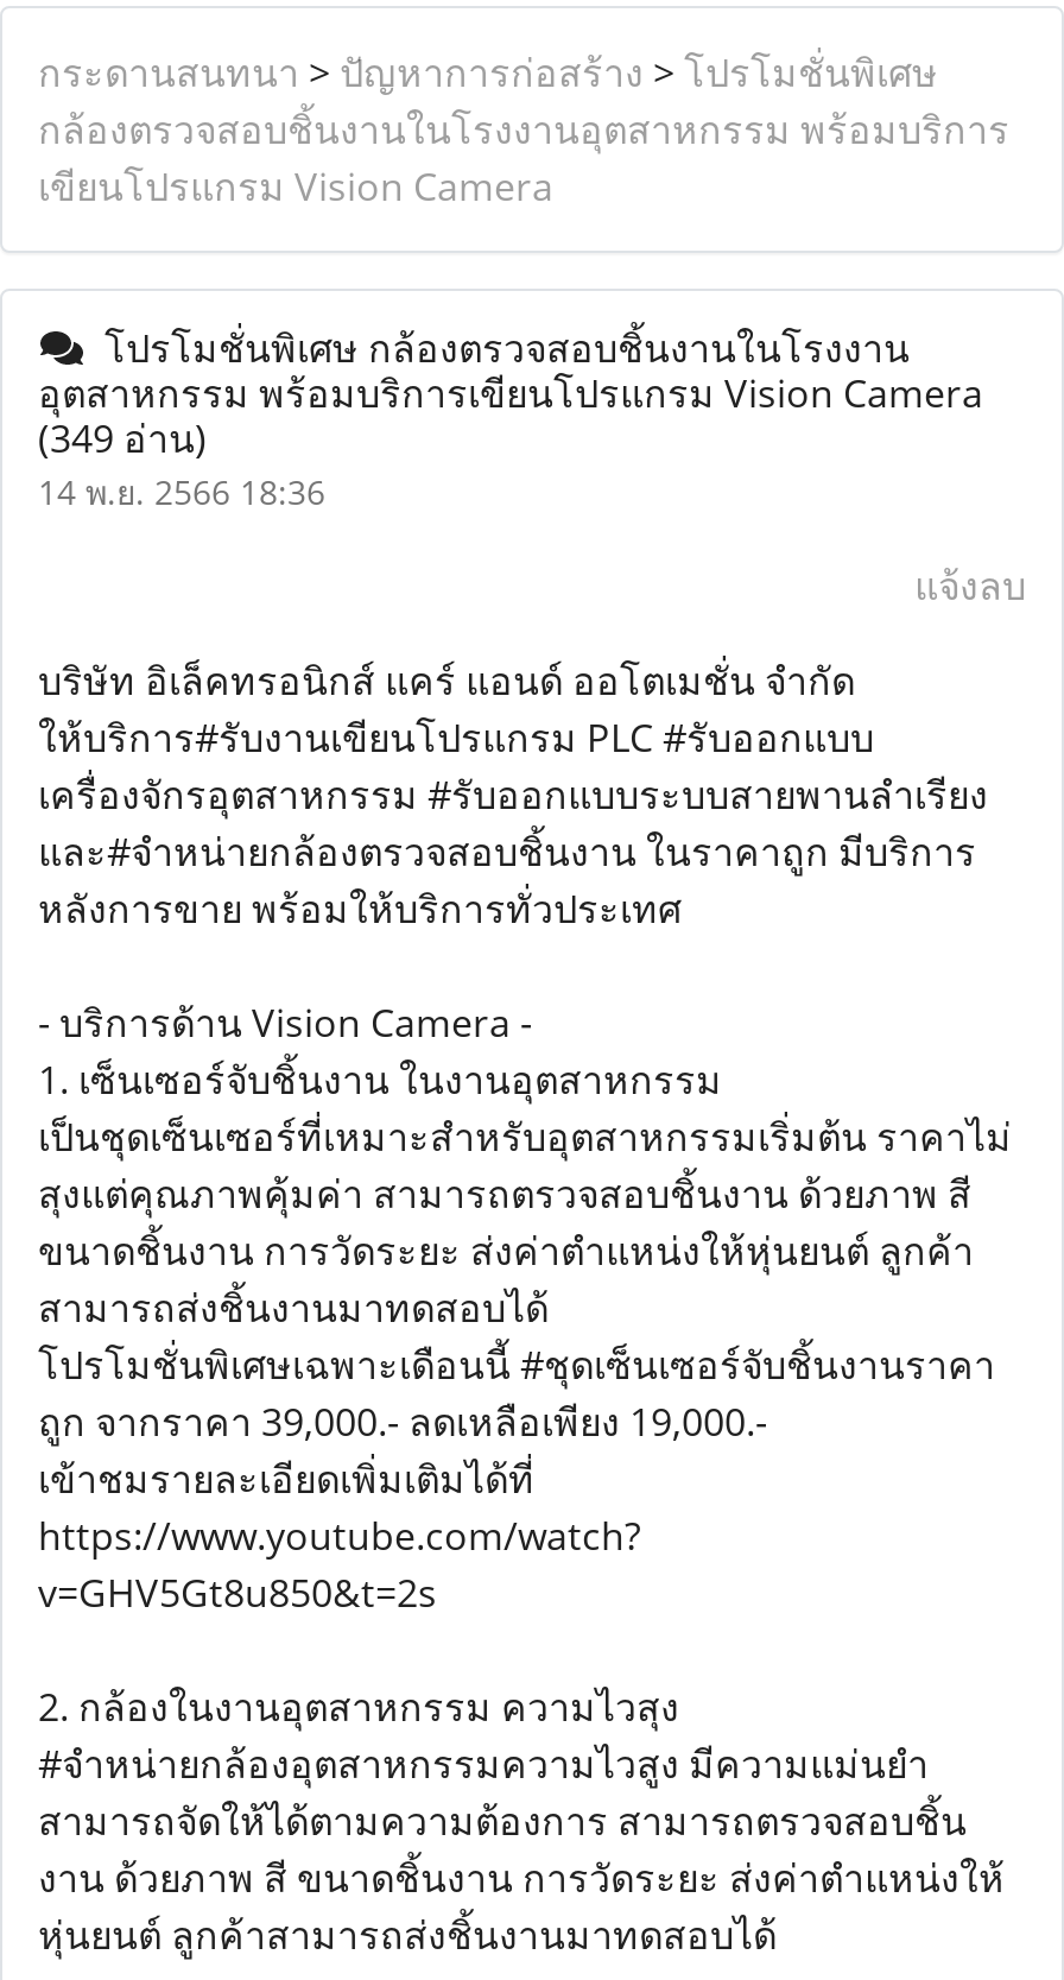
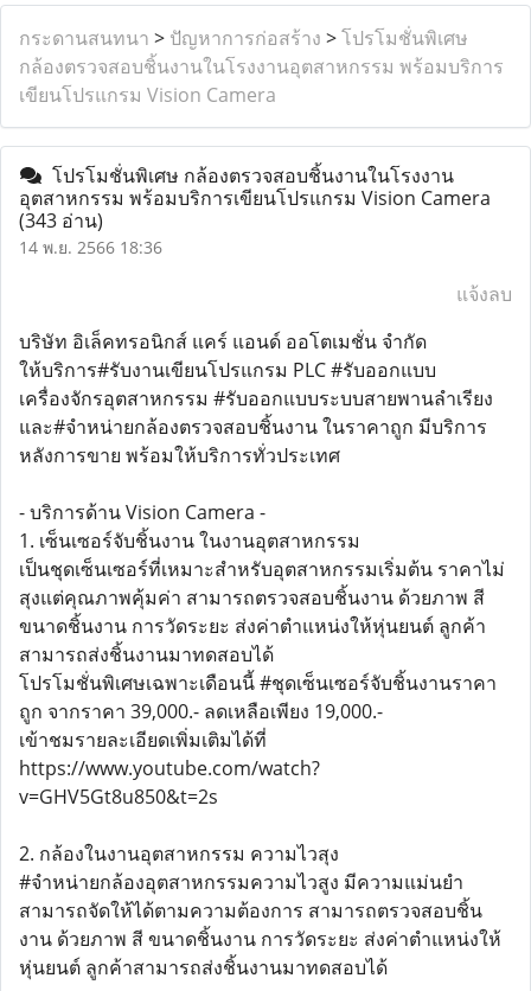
- (349 อ่าน)
+ (343 อ่าน)
